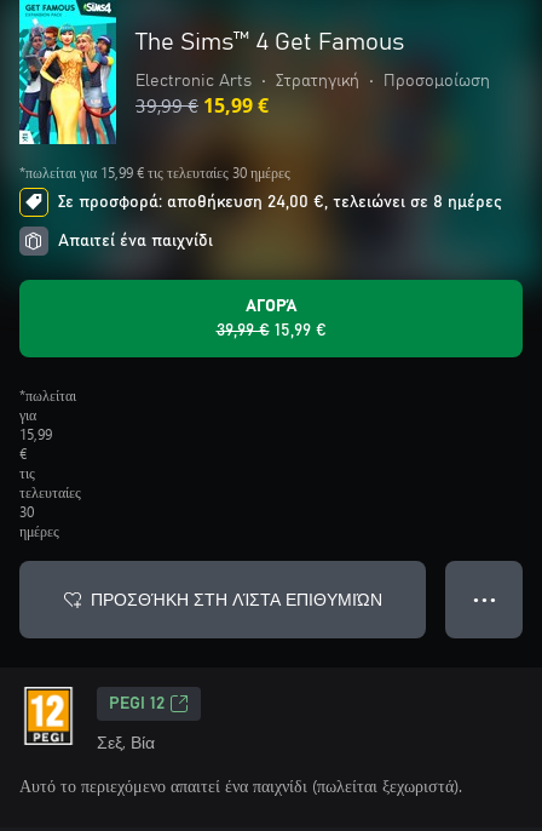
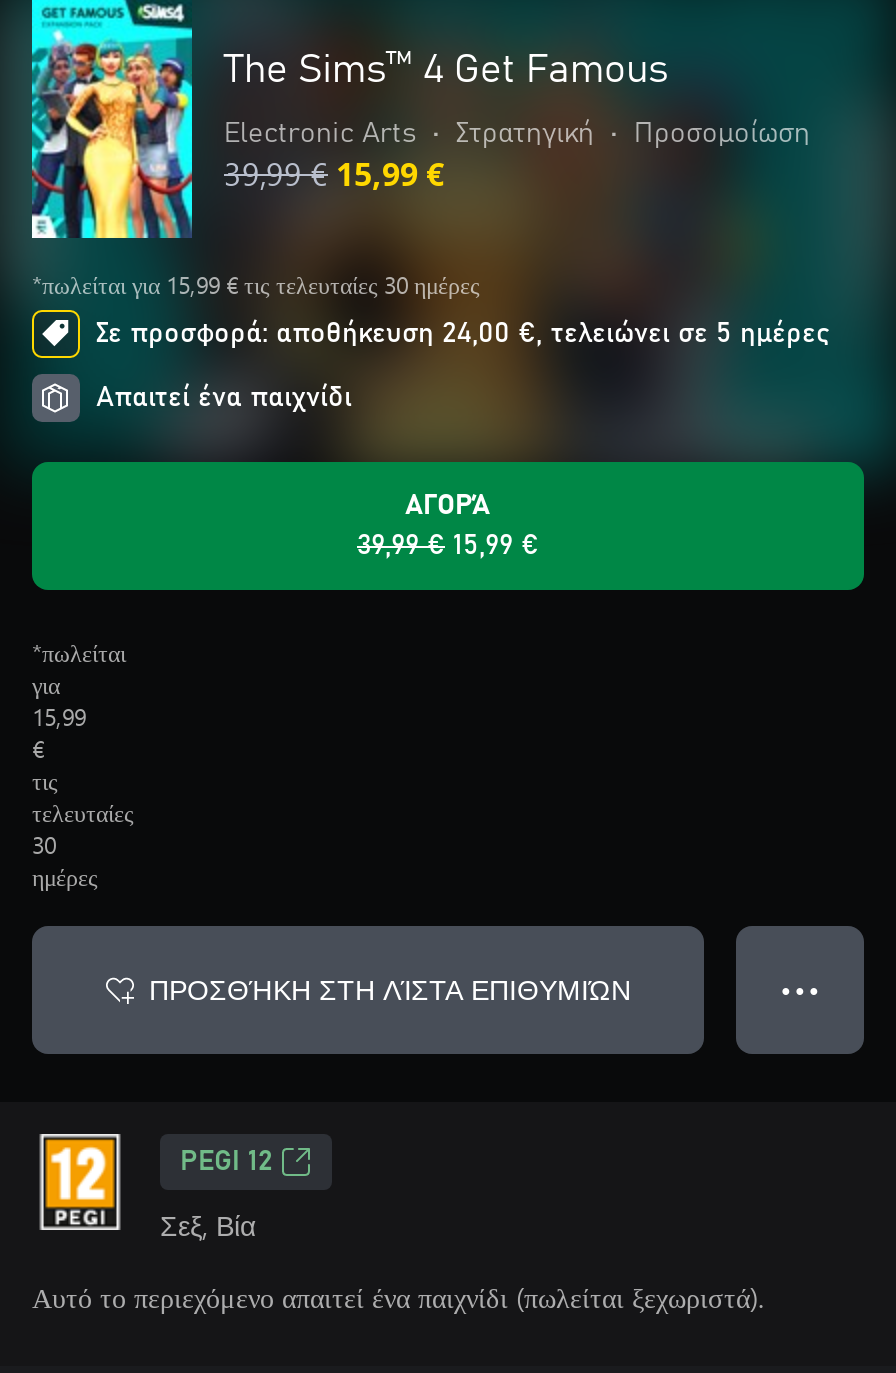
- Σε προσφορά: αποθήκευση 24,00 €, τελειώνει σε 8 ημέρες
+ Σε προσφορά: αποθήκευση 24,00 €, τελειώνει σε 5 ημέρες
